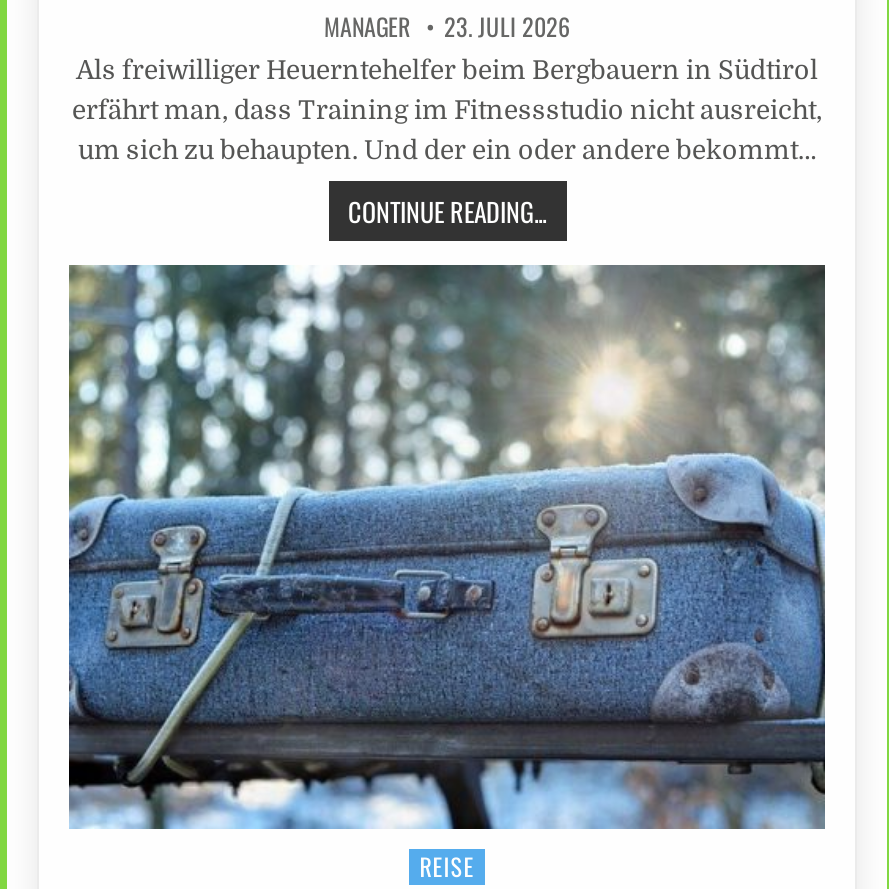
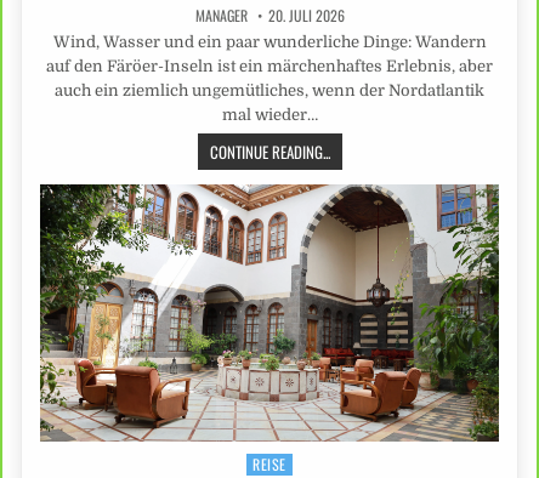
- 23. JULI 2026
- Als freiwilliger Heuerntehelfer beim Bergbauern in Südtirol
- erfährt man, dass Training im Fitnessstudio nicht ausreicht,
- um sich zu behaupten. Und der ein oder andere bekommt…
+ 20. JULI 2026
+ Wind, Wasser und ein paar wunderliche Dinge: Wandern
+ auf den Färöer-Inseln ist ein märchenhaftes Erlebnis, aber
+ auch ein ziemlich ungemütliches, wenn der Nordatlantik
+ mal wieder…

moved down: CONTINUE READING...

- [image]
+ [image]
